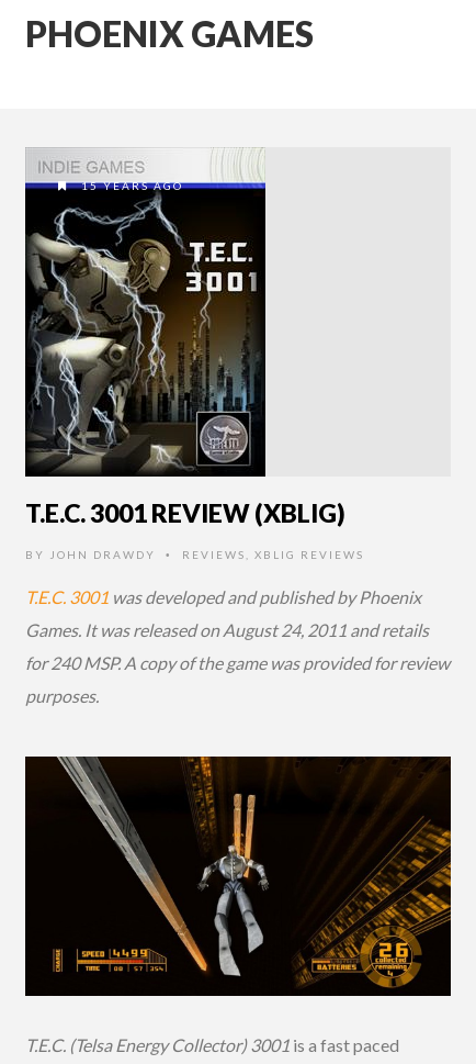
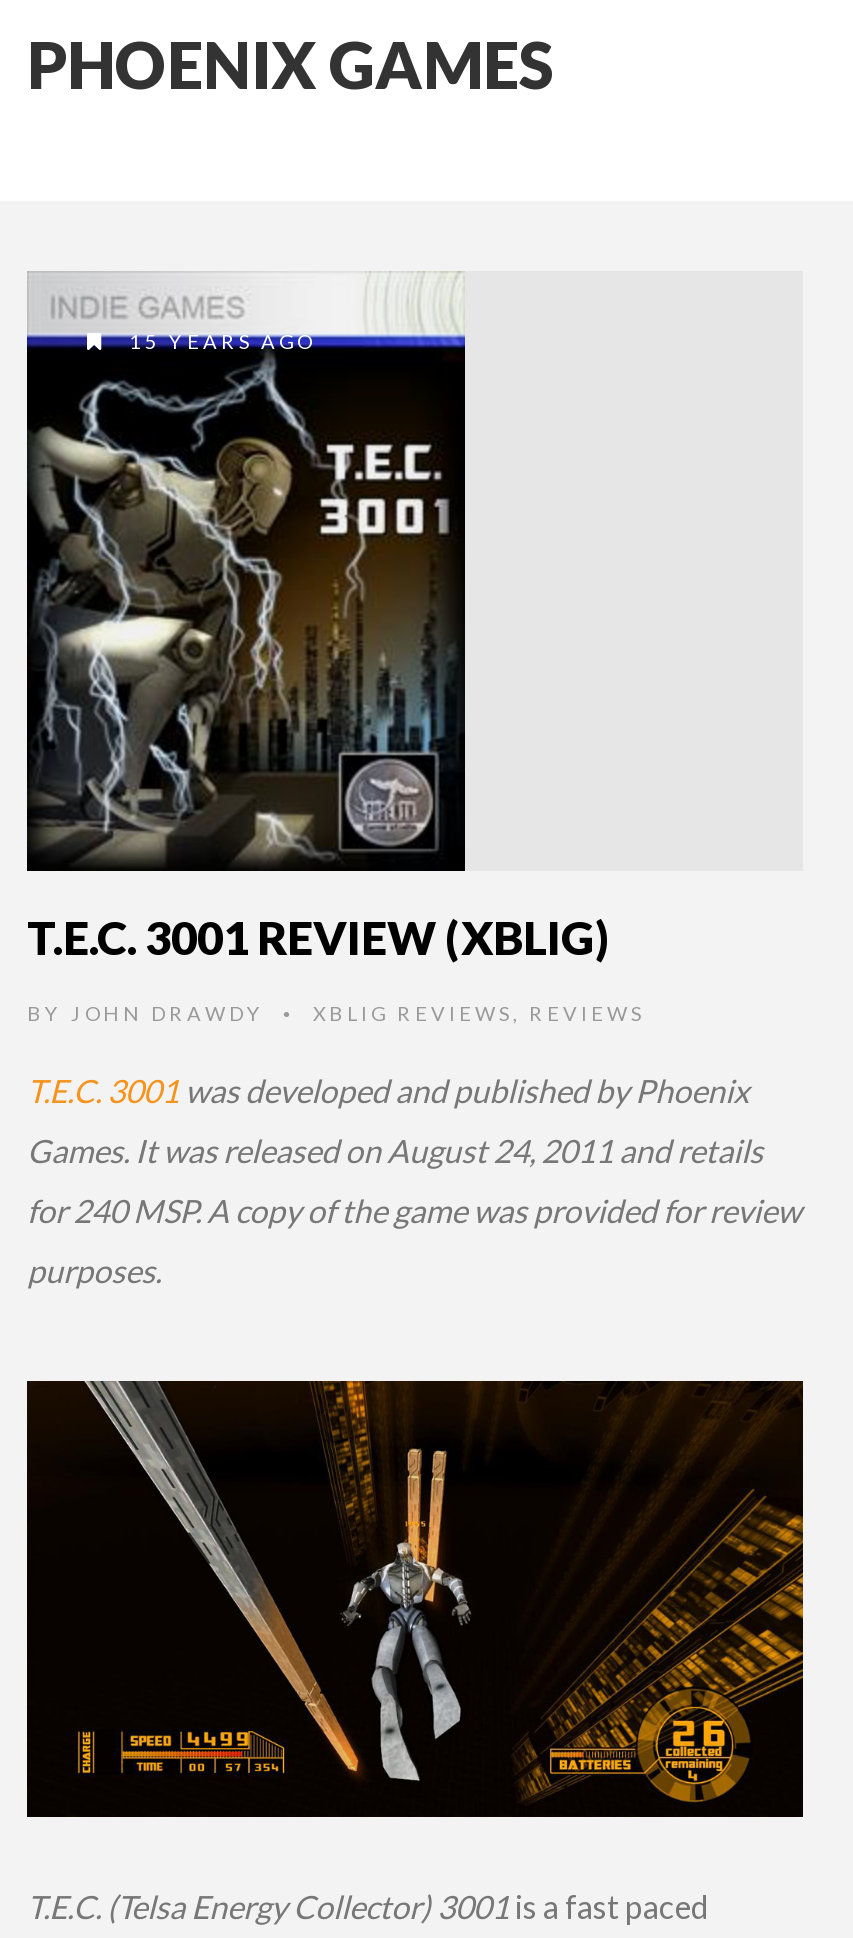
- BY JOHN DRAWDY • REVIEWS, XBLIG REVIEWS
+ BY JOHN DRAWDY • XBLIG REVIEWS, REVIEWS
